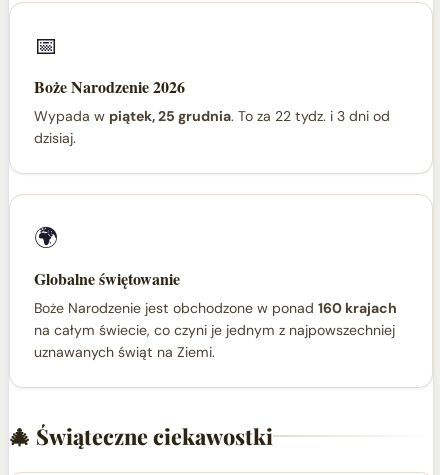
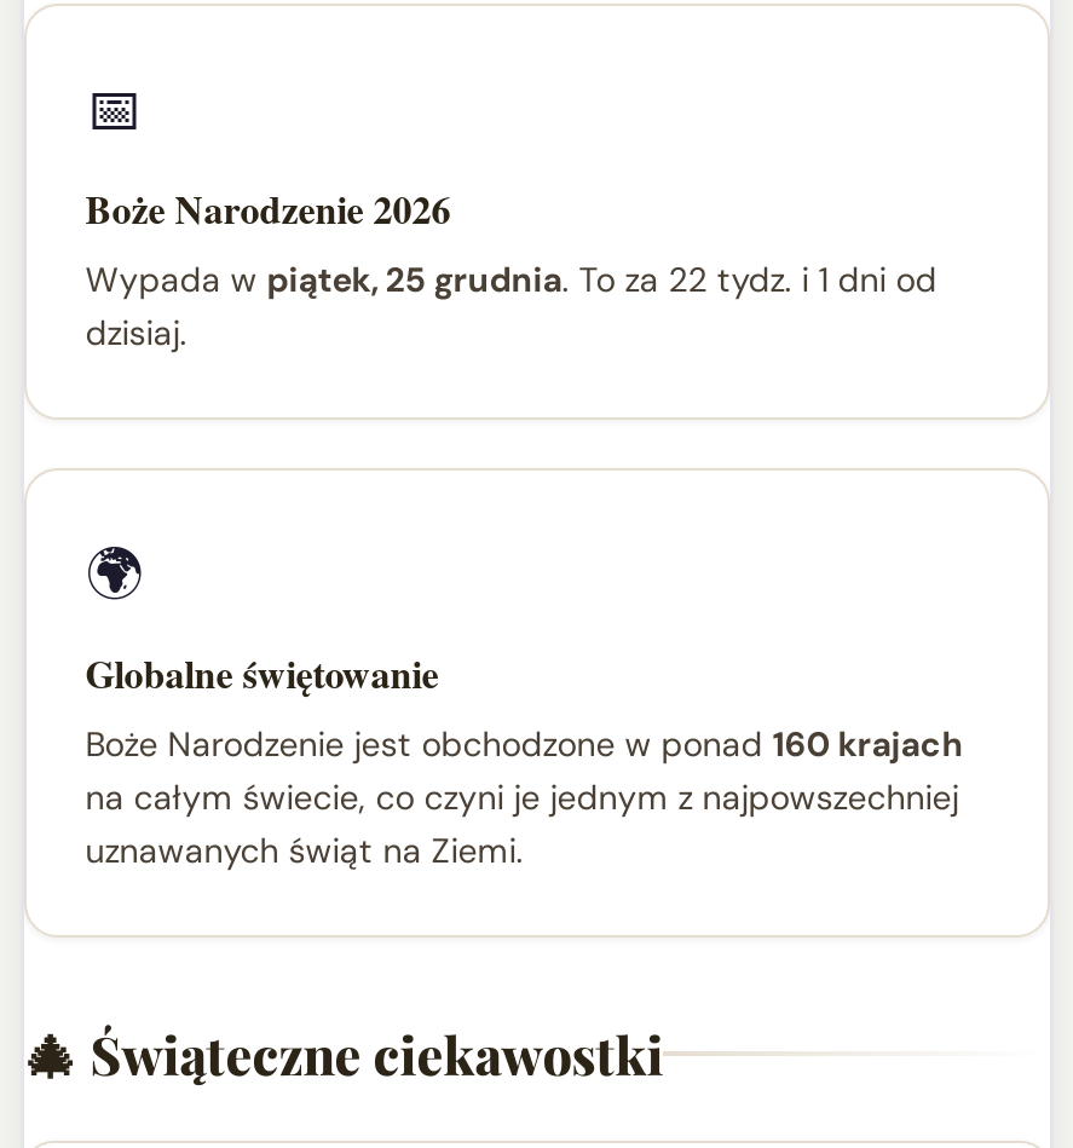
- Wypada w piątek, 25 grudnia. To za 22 tydz. i 3 dni od
+ Wypada w piątek, 25 grudnia. To za 22 tydz. i 1 dni od
